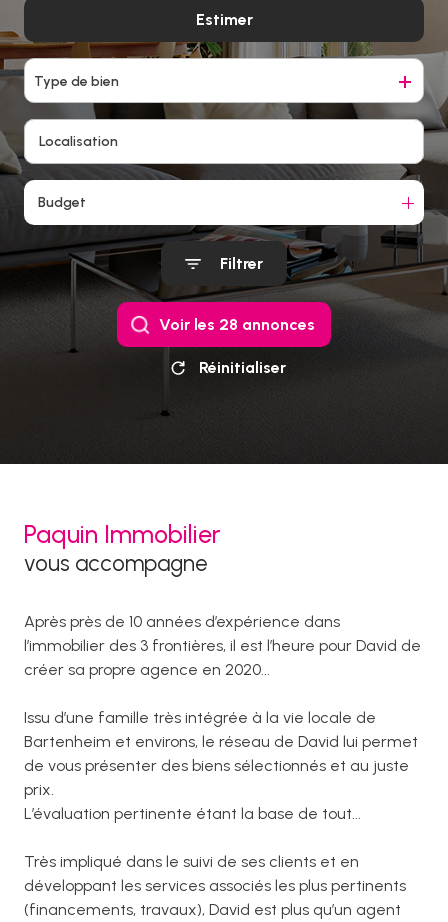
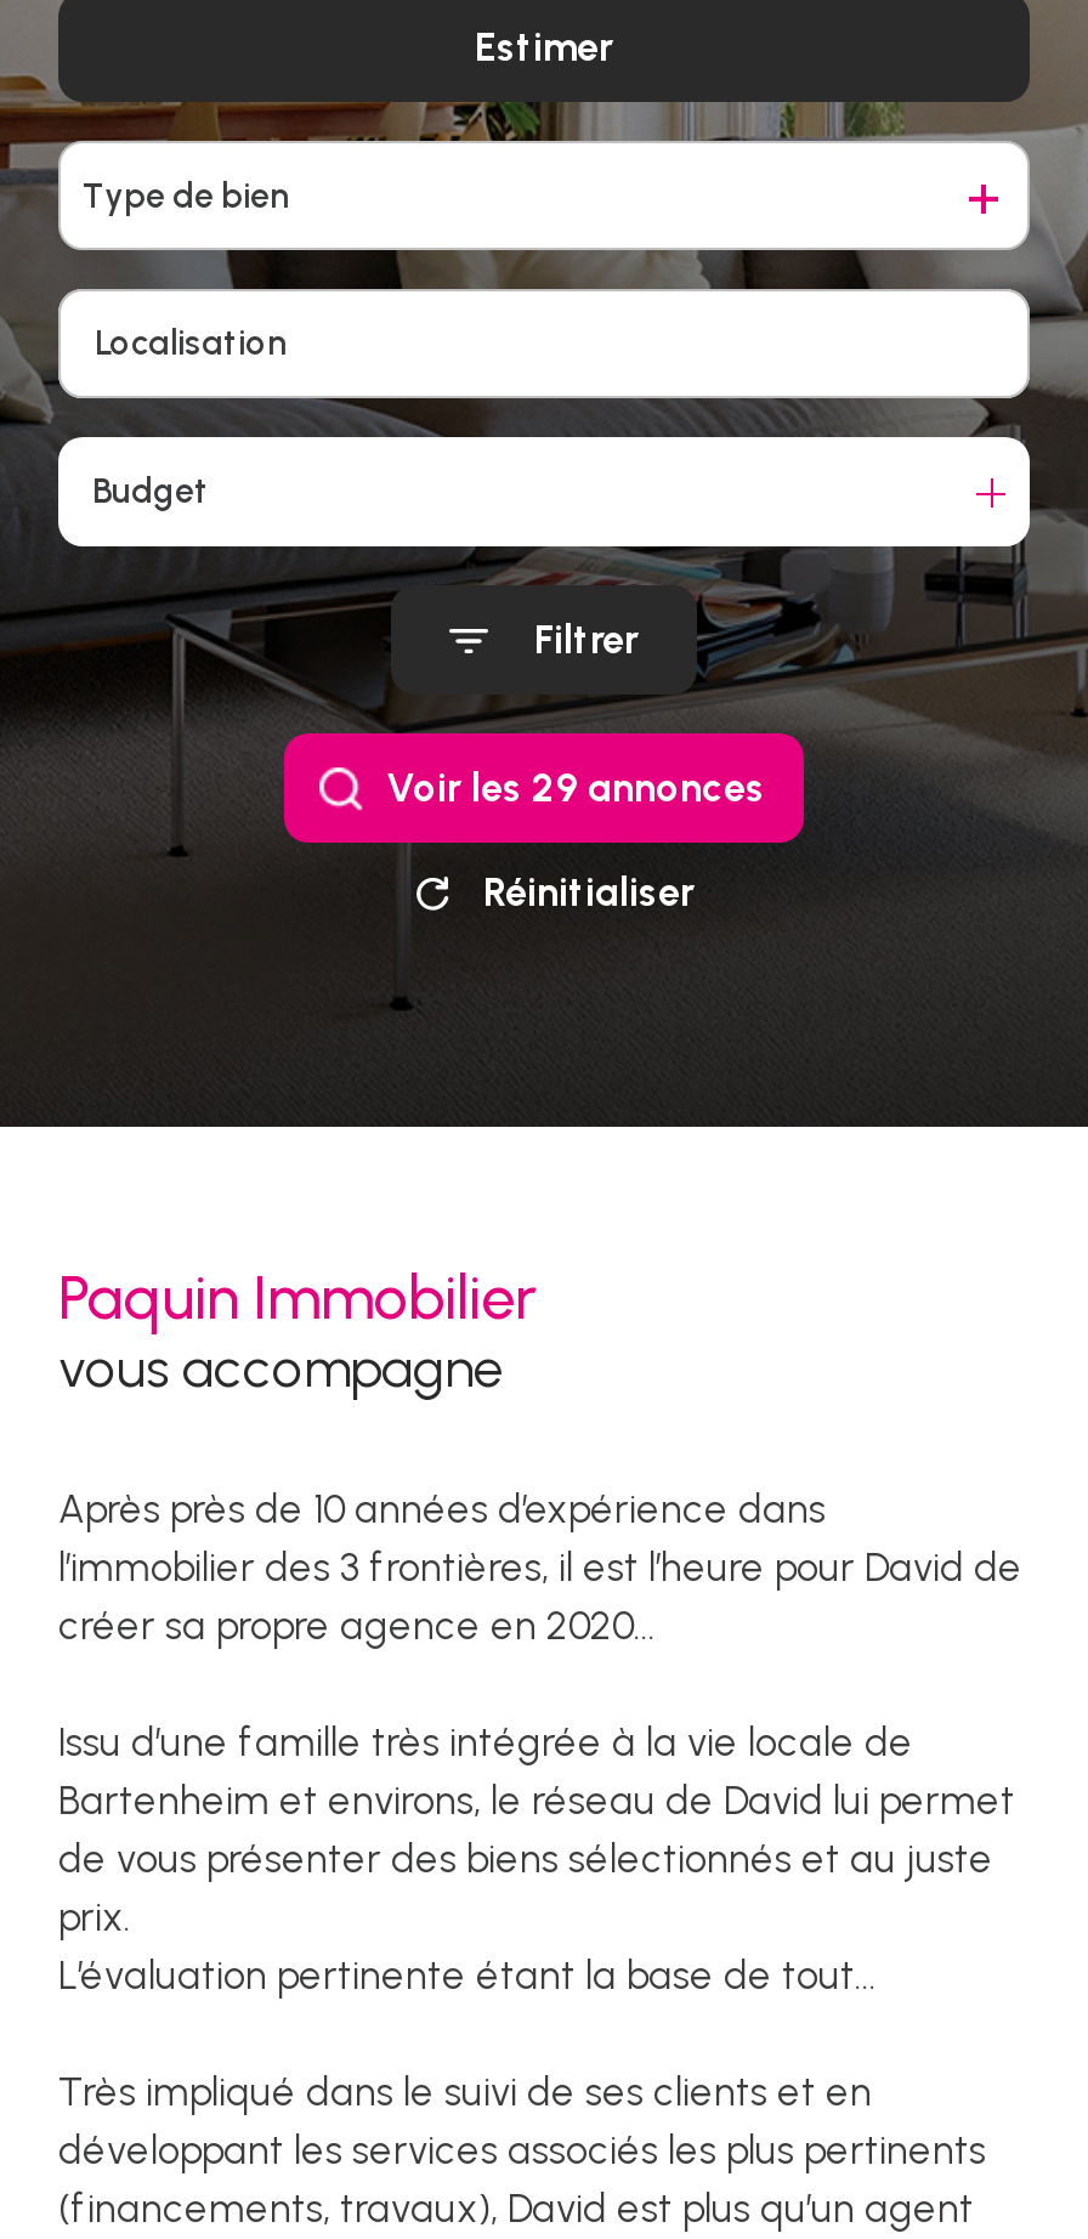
- Voir les 28 annonces
+ Voir les 29 annonces
